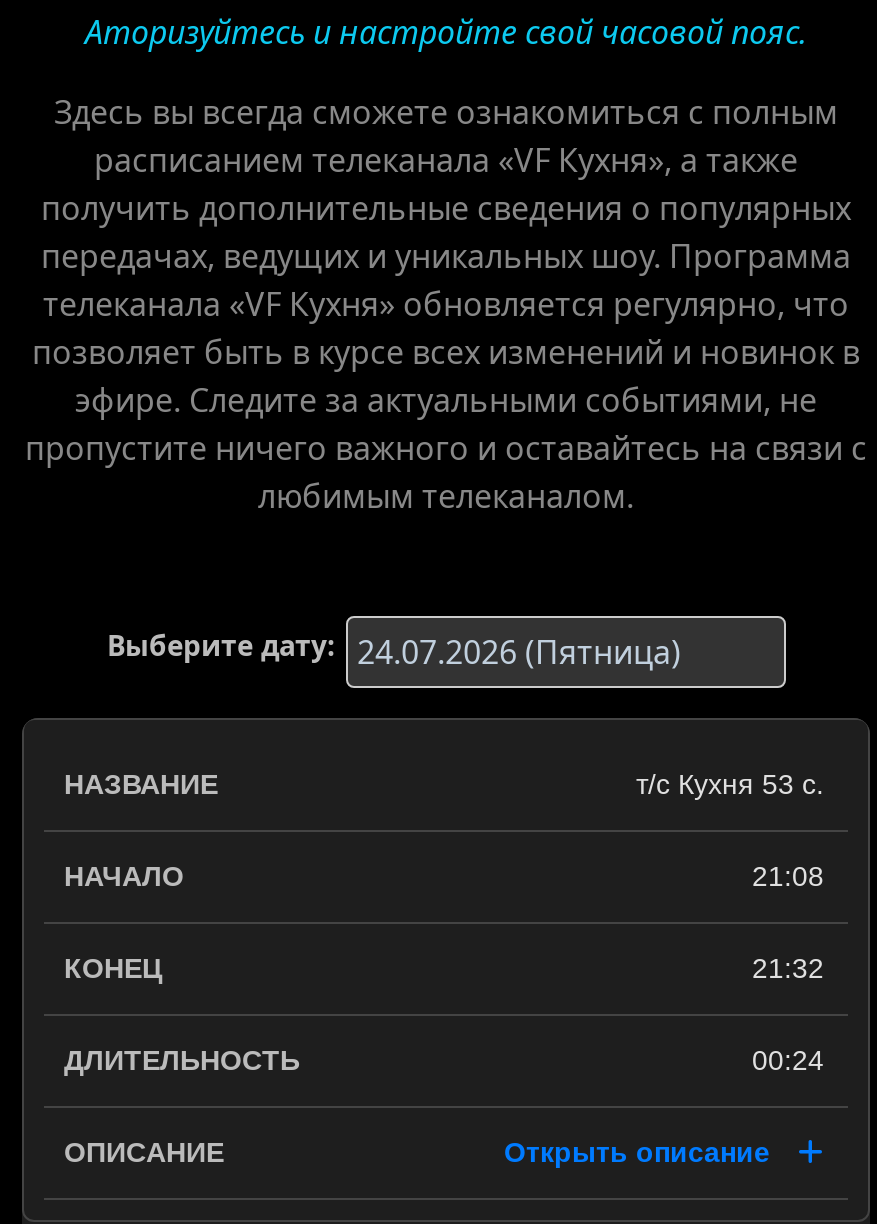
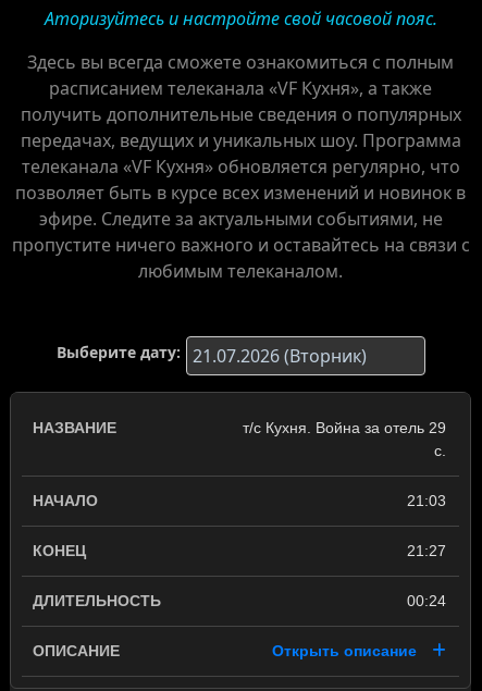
- т/с Кухня 53 с.
+ т/с Кухня. Война за отель 29
+ с.

- 21:08
+ 21:03

- 21:32
+ 21:27
